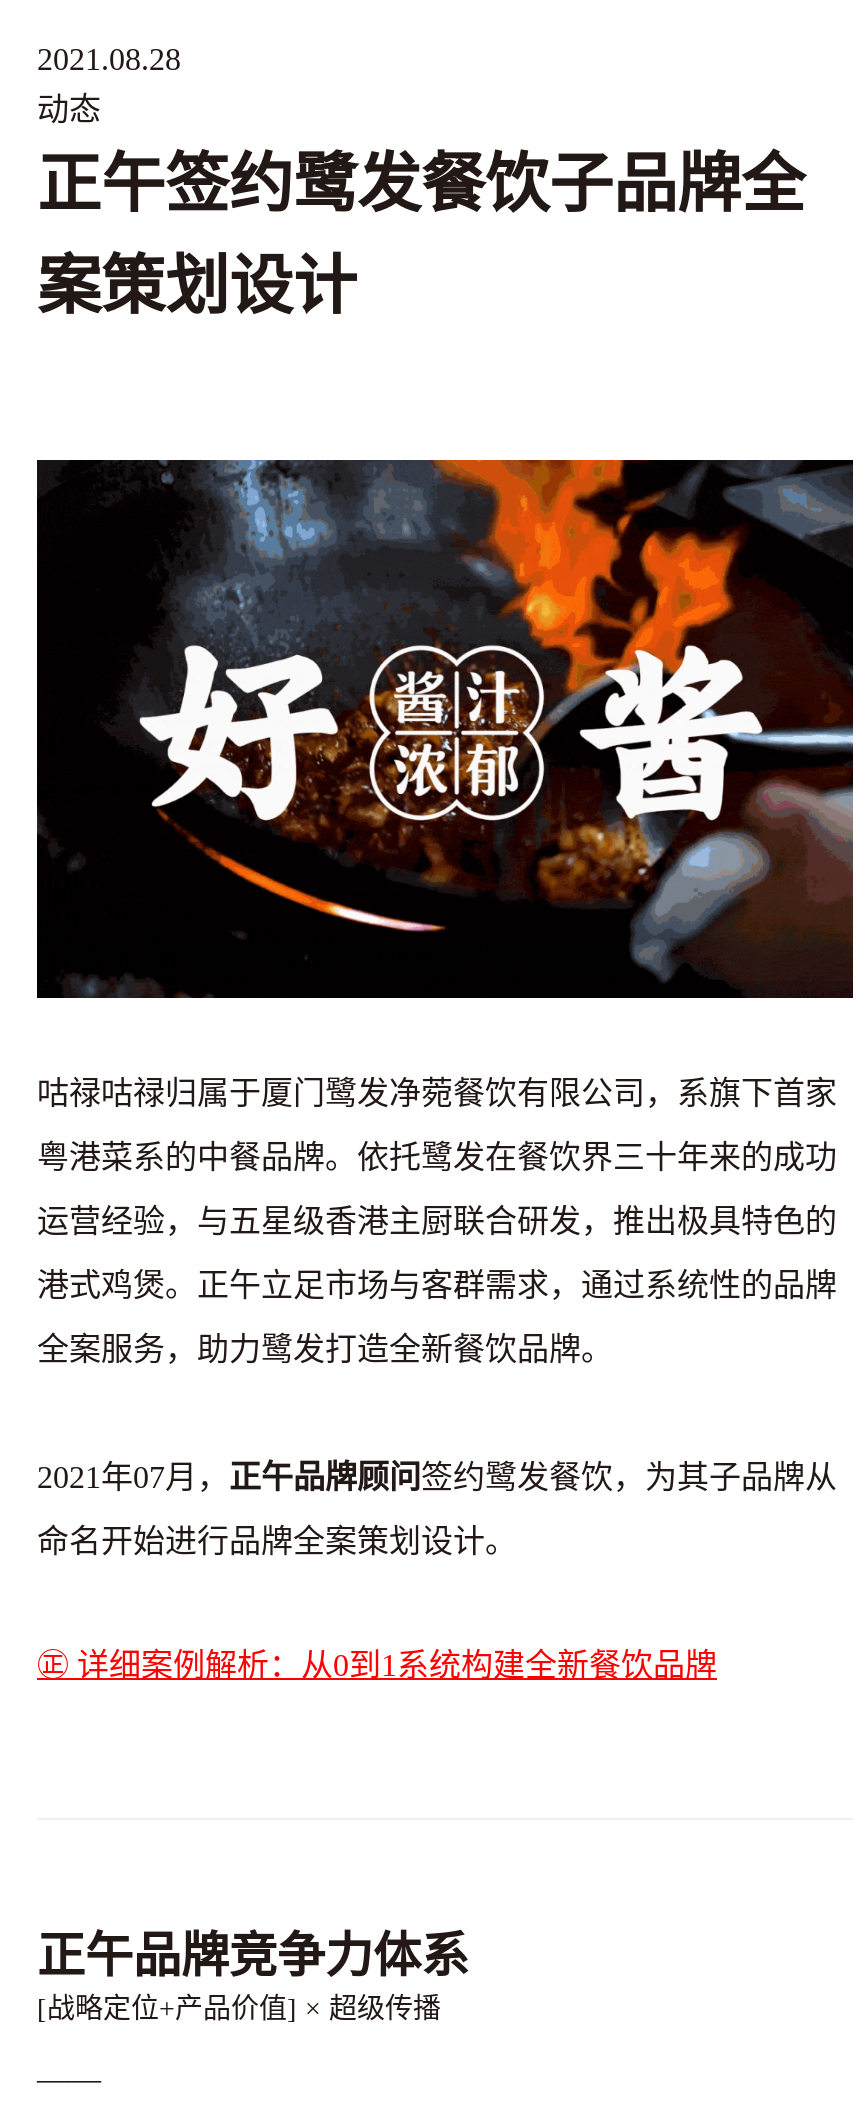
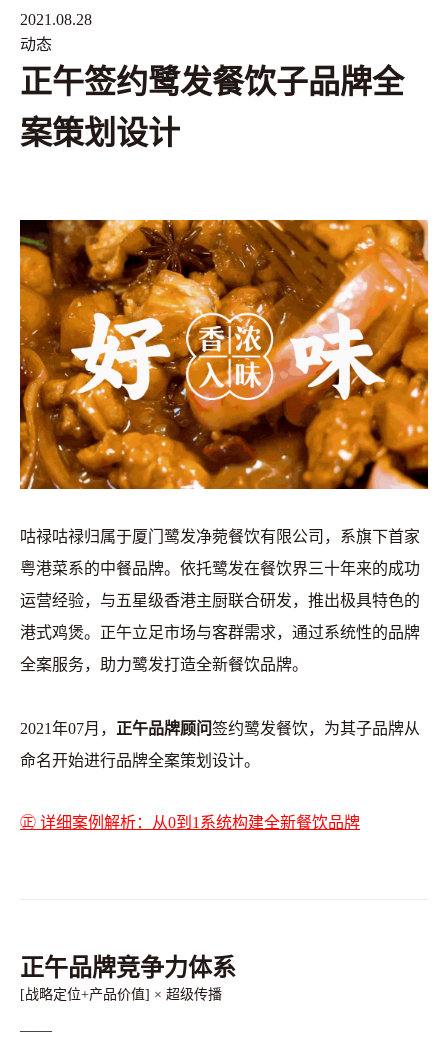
- [image]
+ [image]
